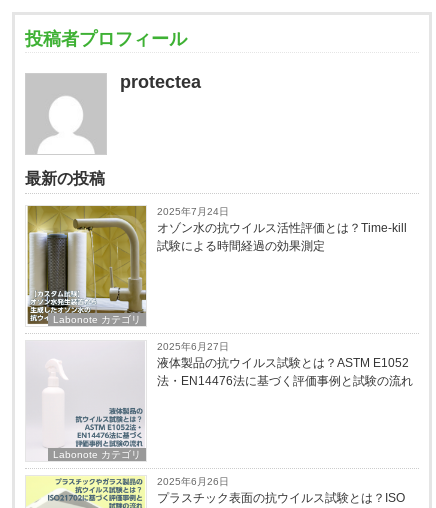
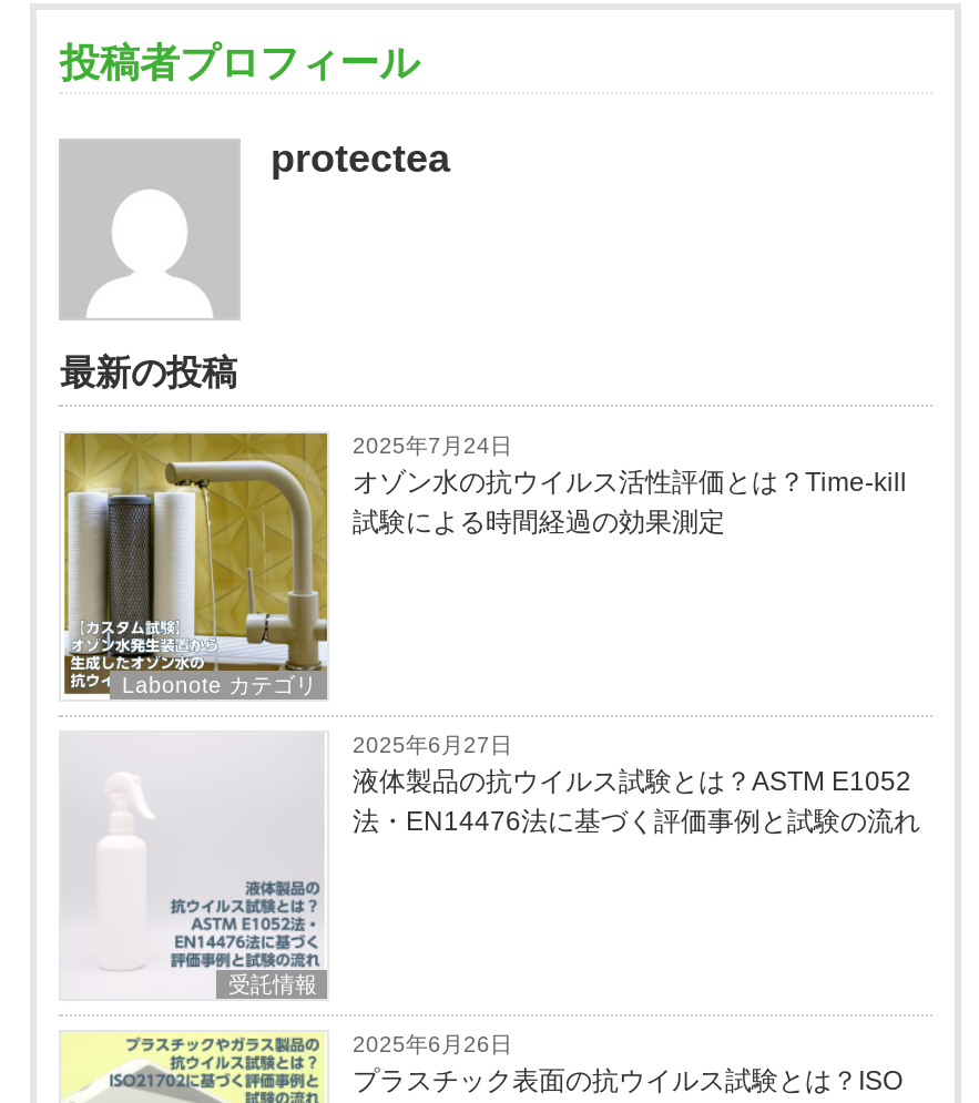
- Labonote カテゴリ
+ 受託情報
